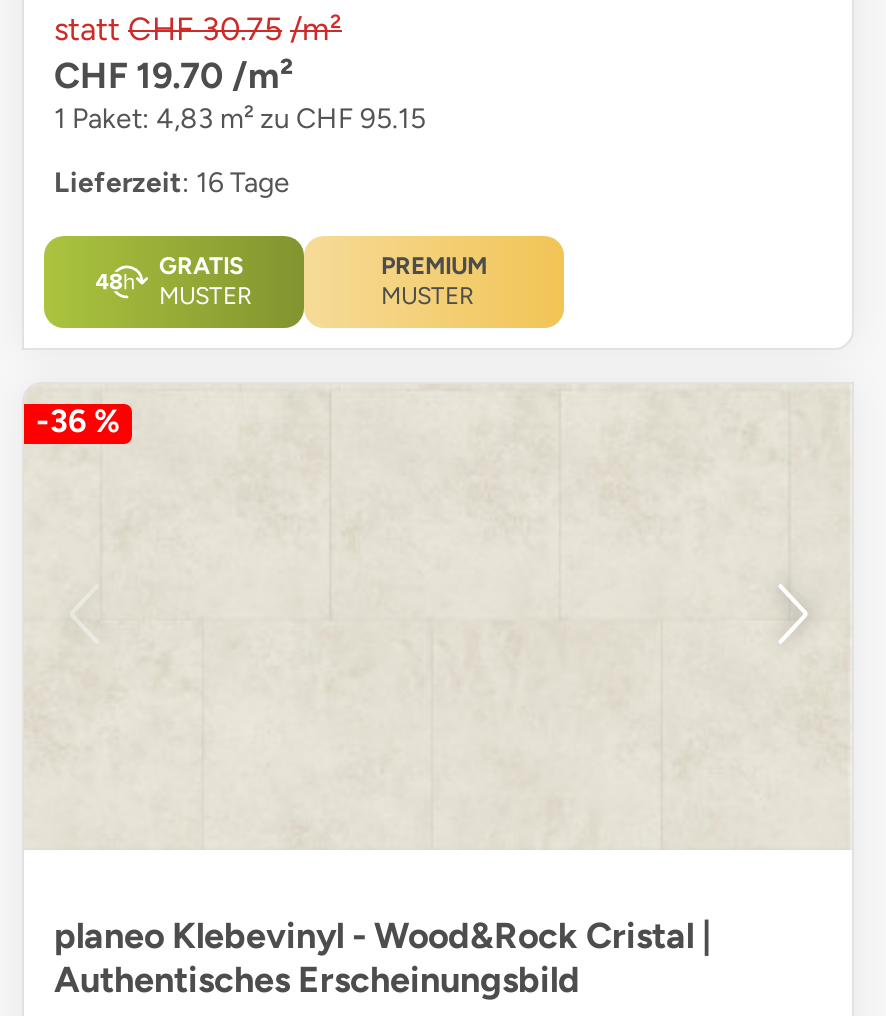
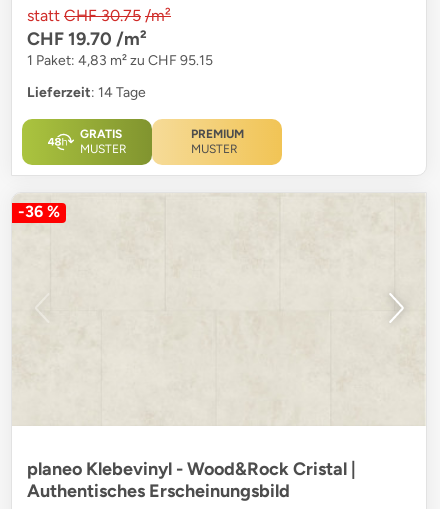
- Lieferzeit: 16 Tage
+ Lieferzeit: 14 Tage
